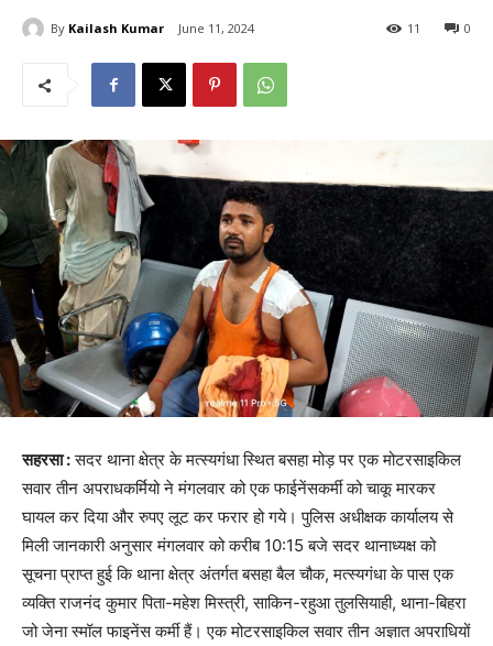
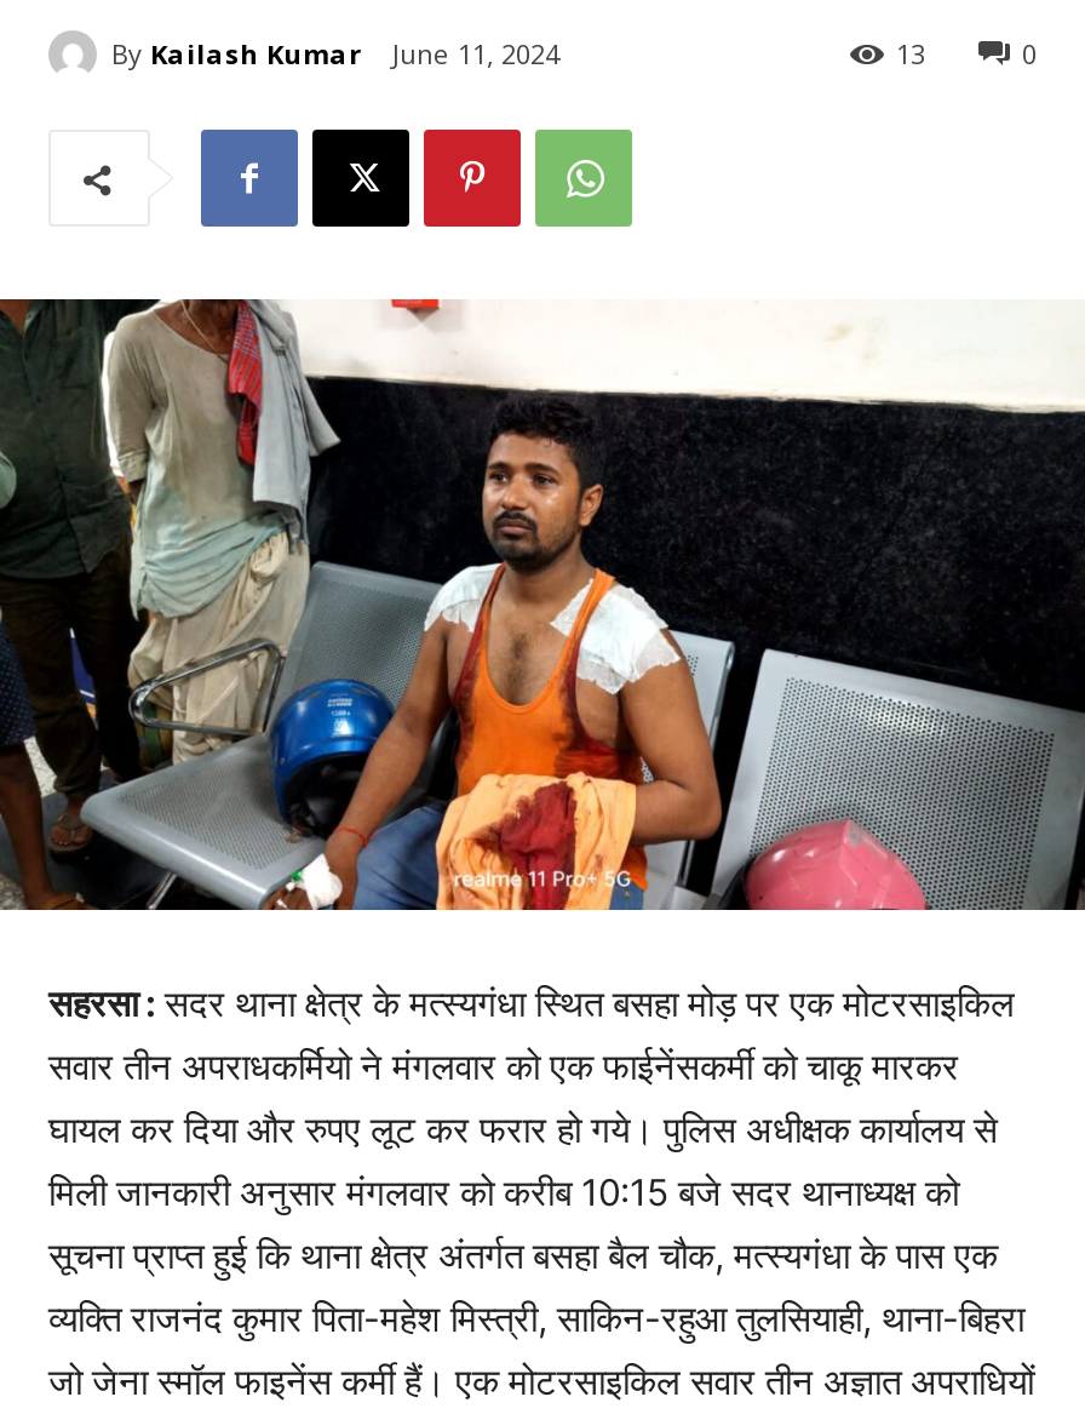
- 11
+ 13
